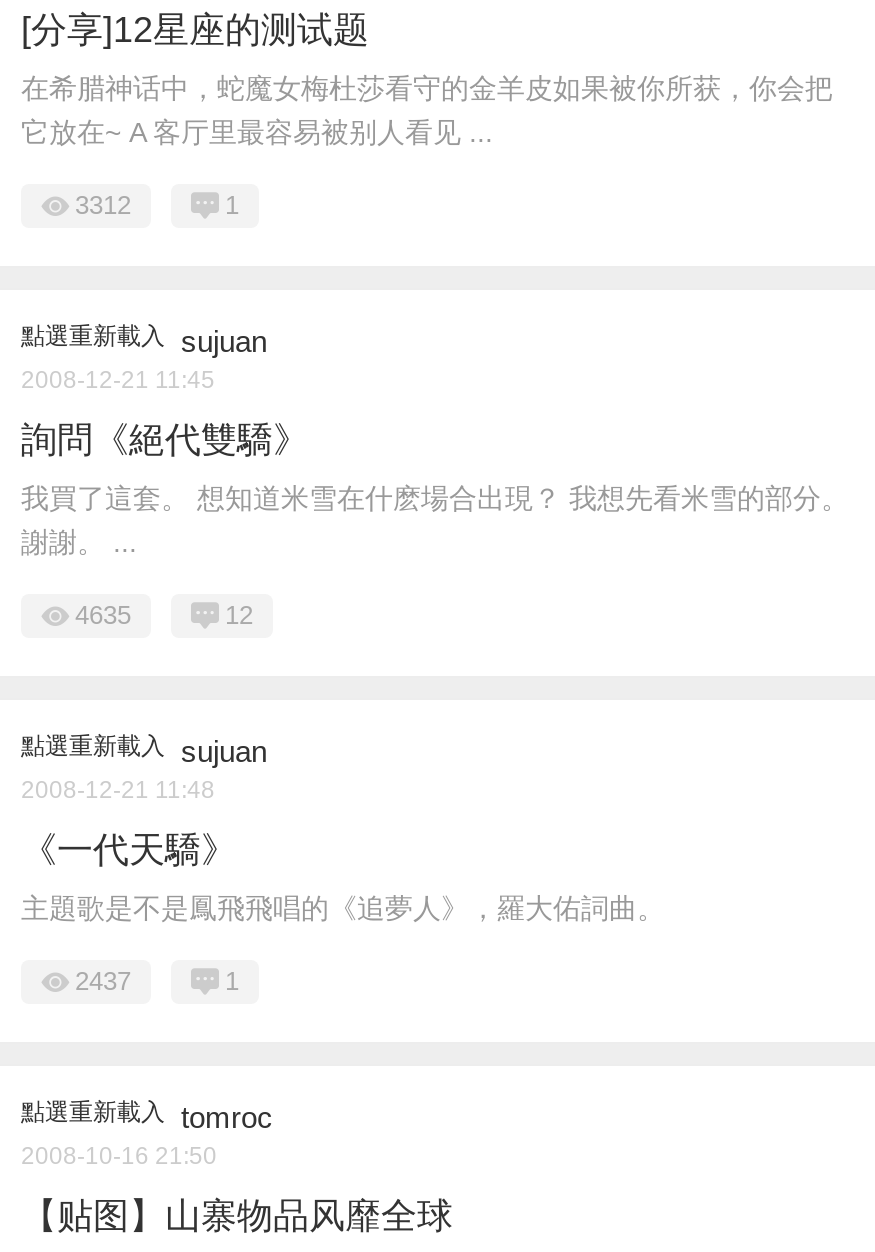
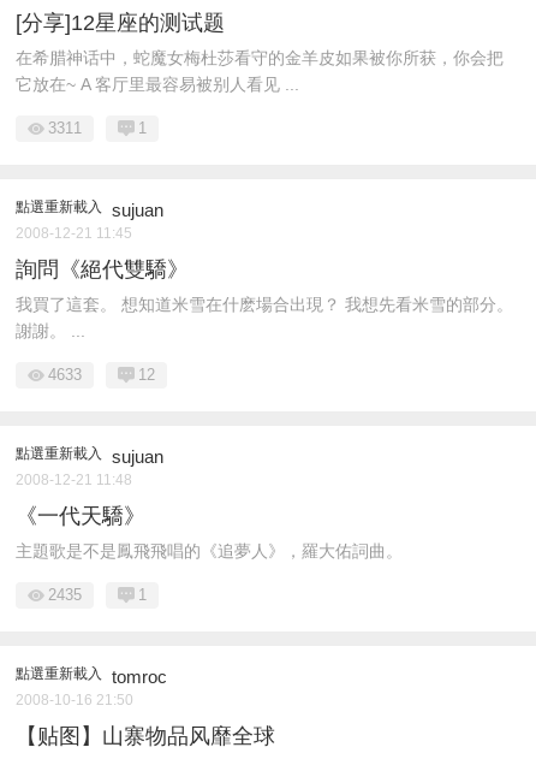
- 3312
+ 3311

- 4635
+ 4633

- 2437
+ 2435
